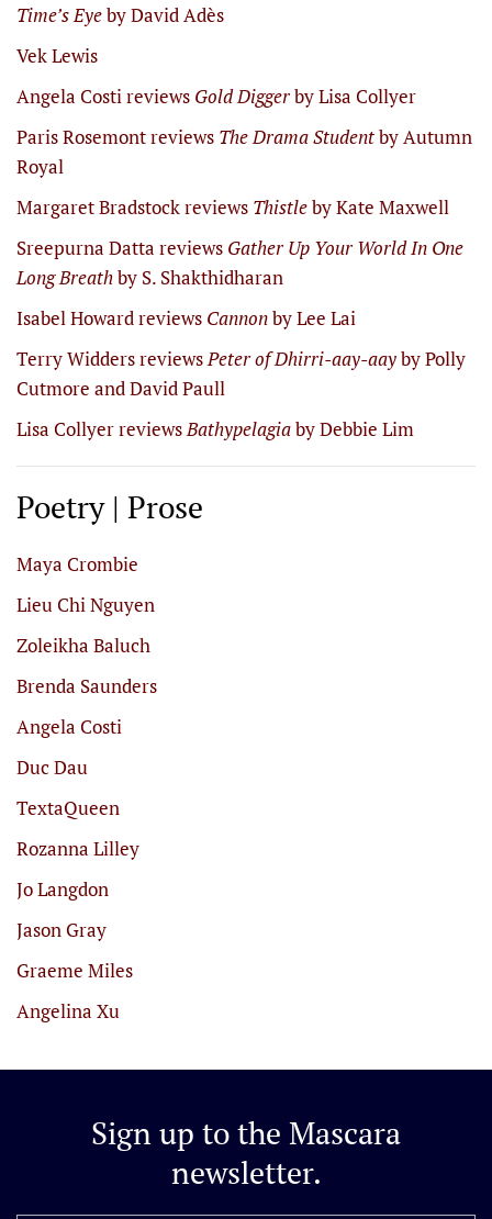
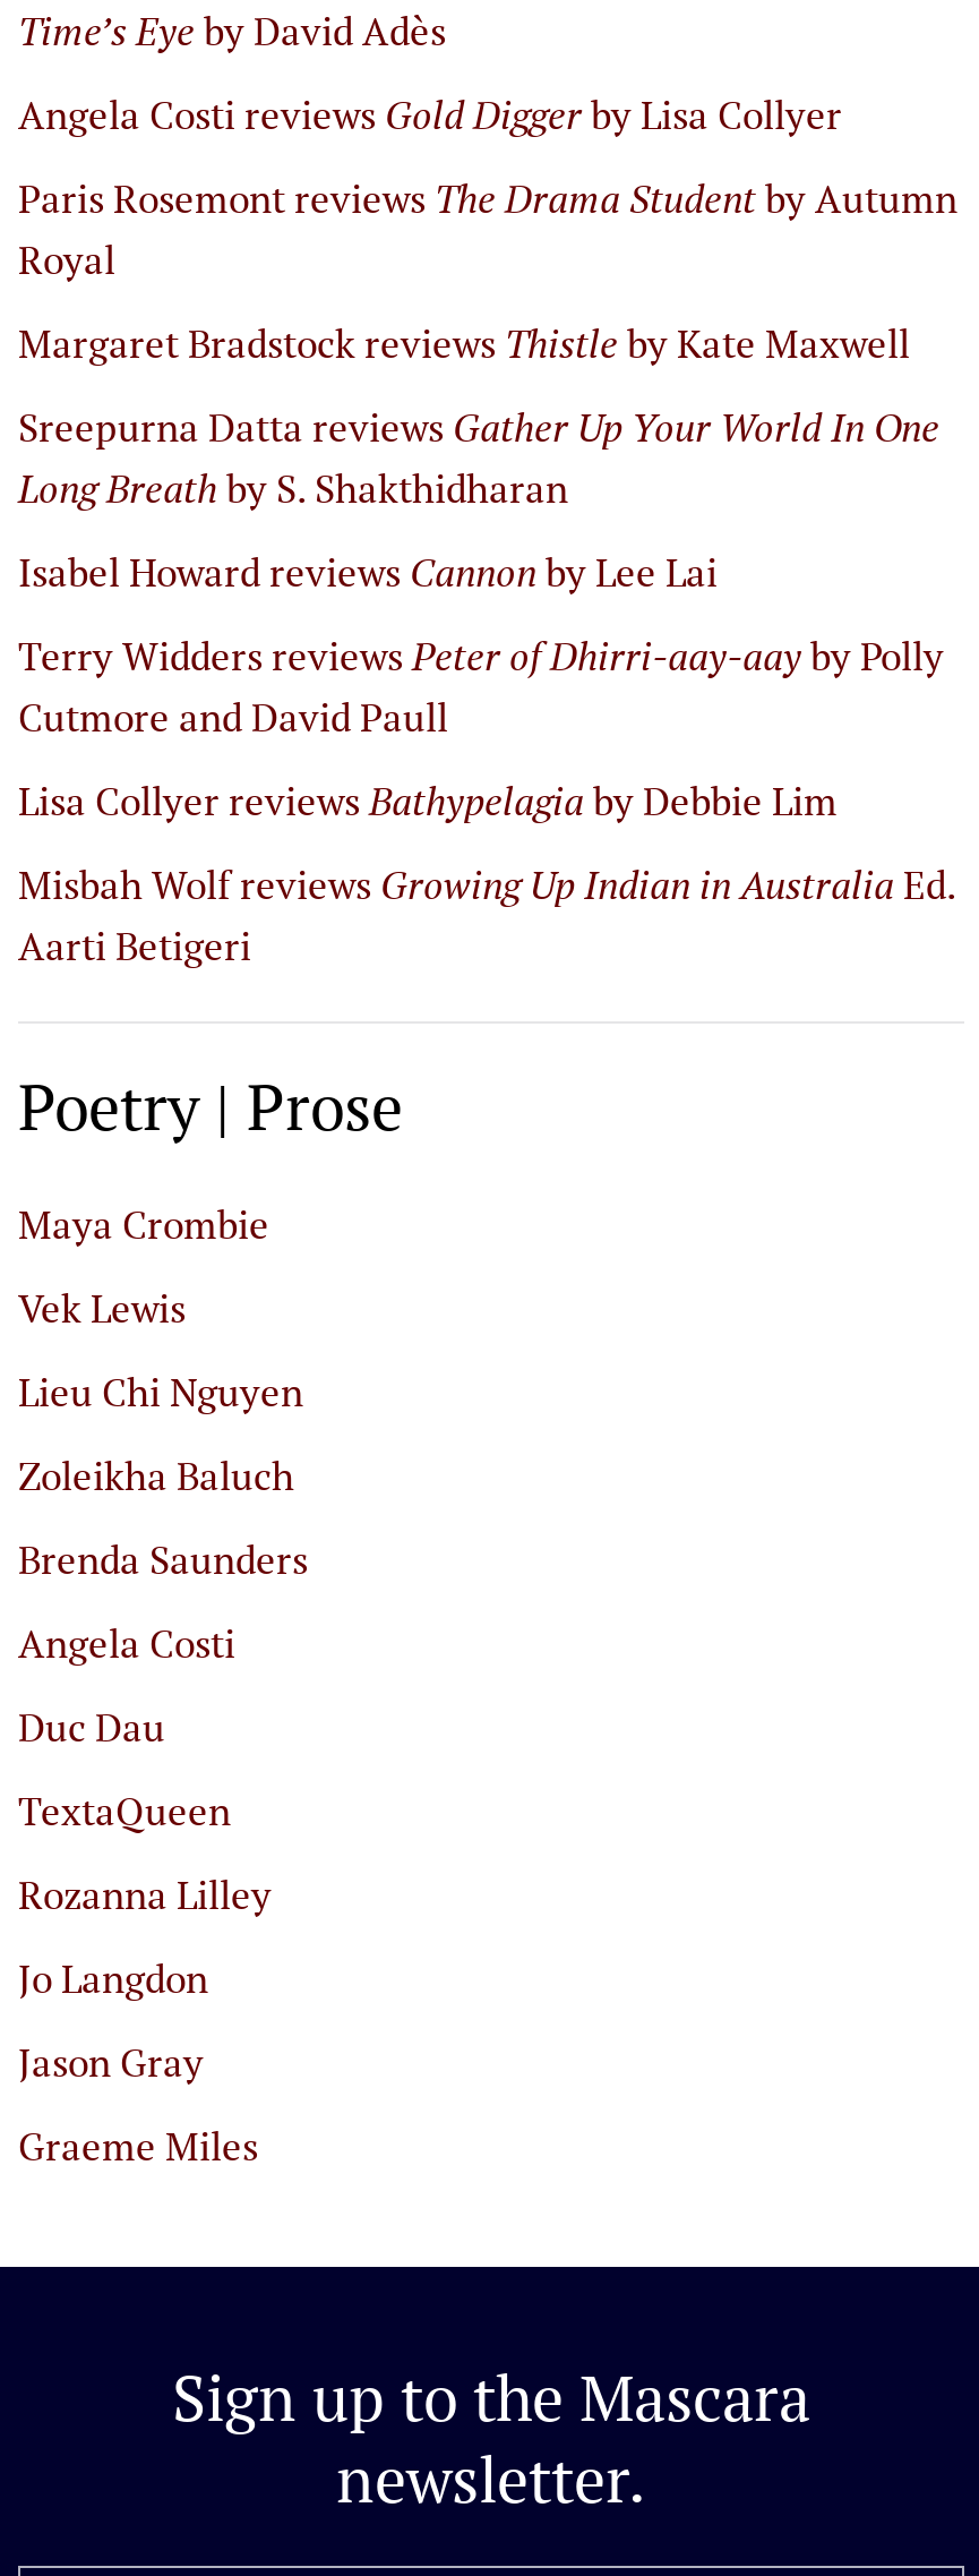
moved down: Vek Lewis

moved up: Angela Costi reviews Gold Digger by Lisa Collyer | Paris Rosemont reviews The Drama Student by Autumn | Royal | ... | Cutmore and David Paull | Lisa Collyer reviews Bathypelagia by Debbie Lim

+ Misbah Wolf reviews Growing Up Indian in Australia Ed.
+ Aarti Betigeri

moved down: Lieu Chi Nguyen | Zoleikha Baluch | Brenda Saunders | ... | Jason Gray | Graeme Miles

- Angelina Xu
